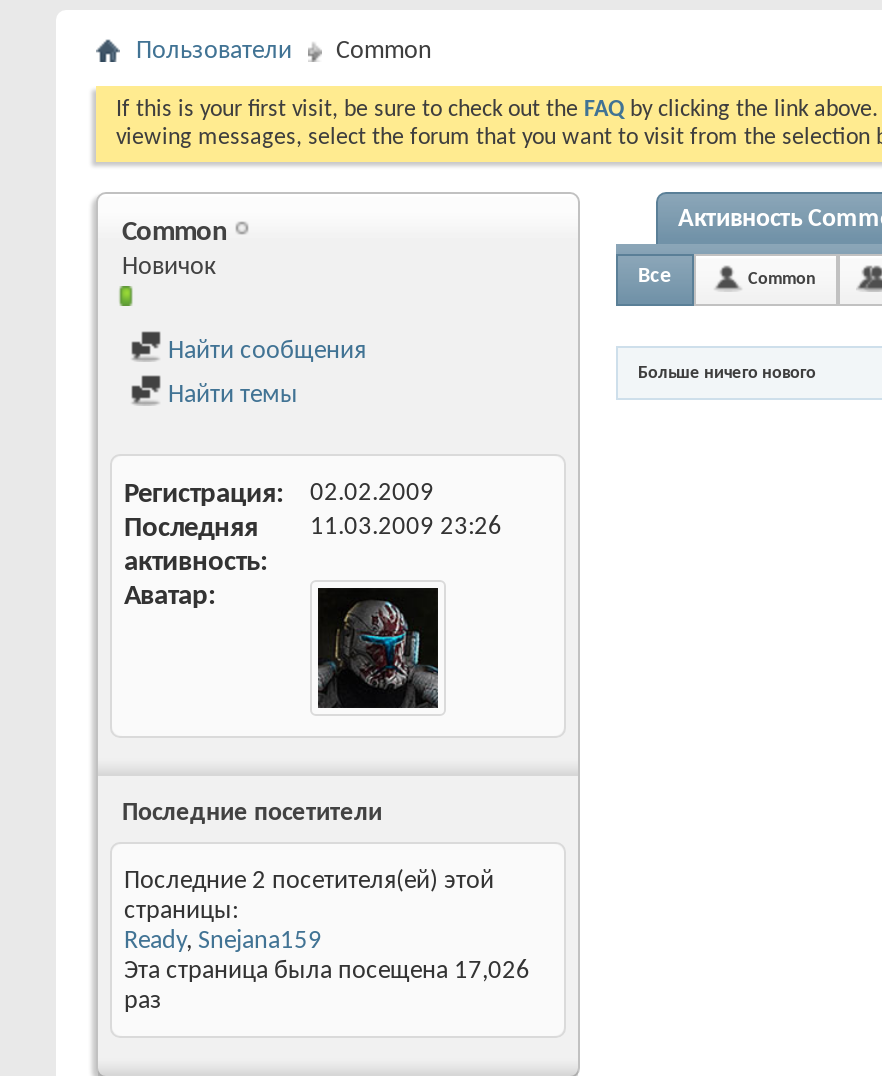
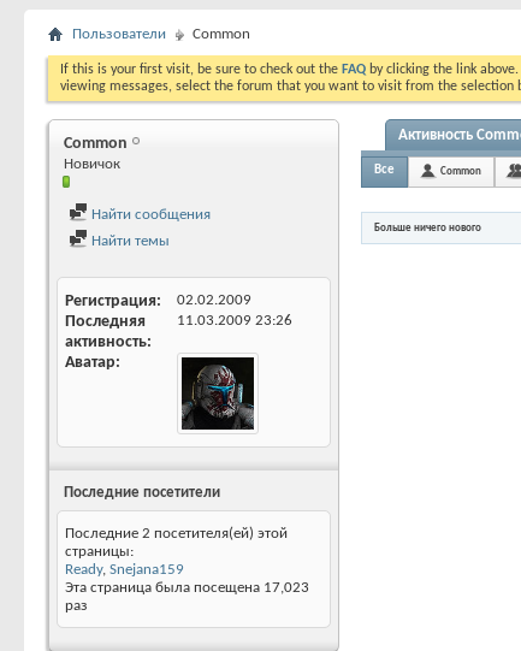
- Эта страница была посещена 17,026
+ Эта страница была посещена 17,023
